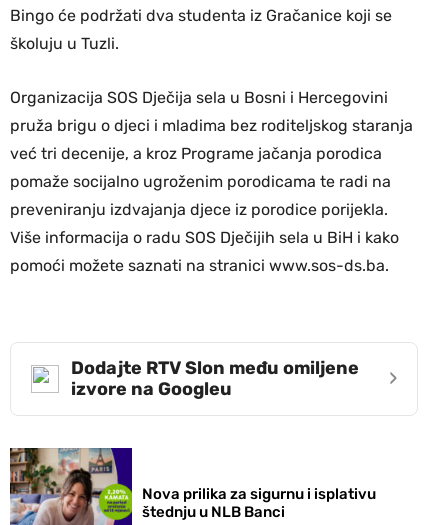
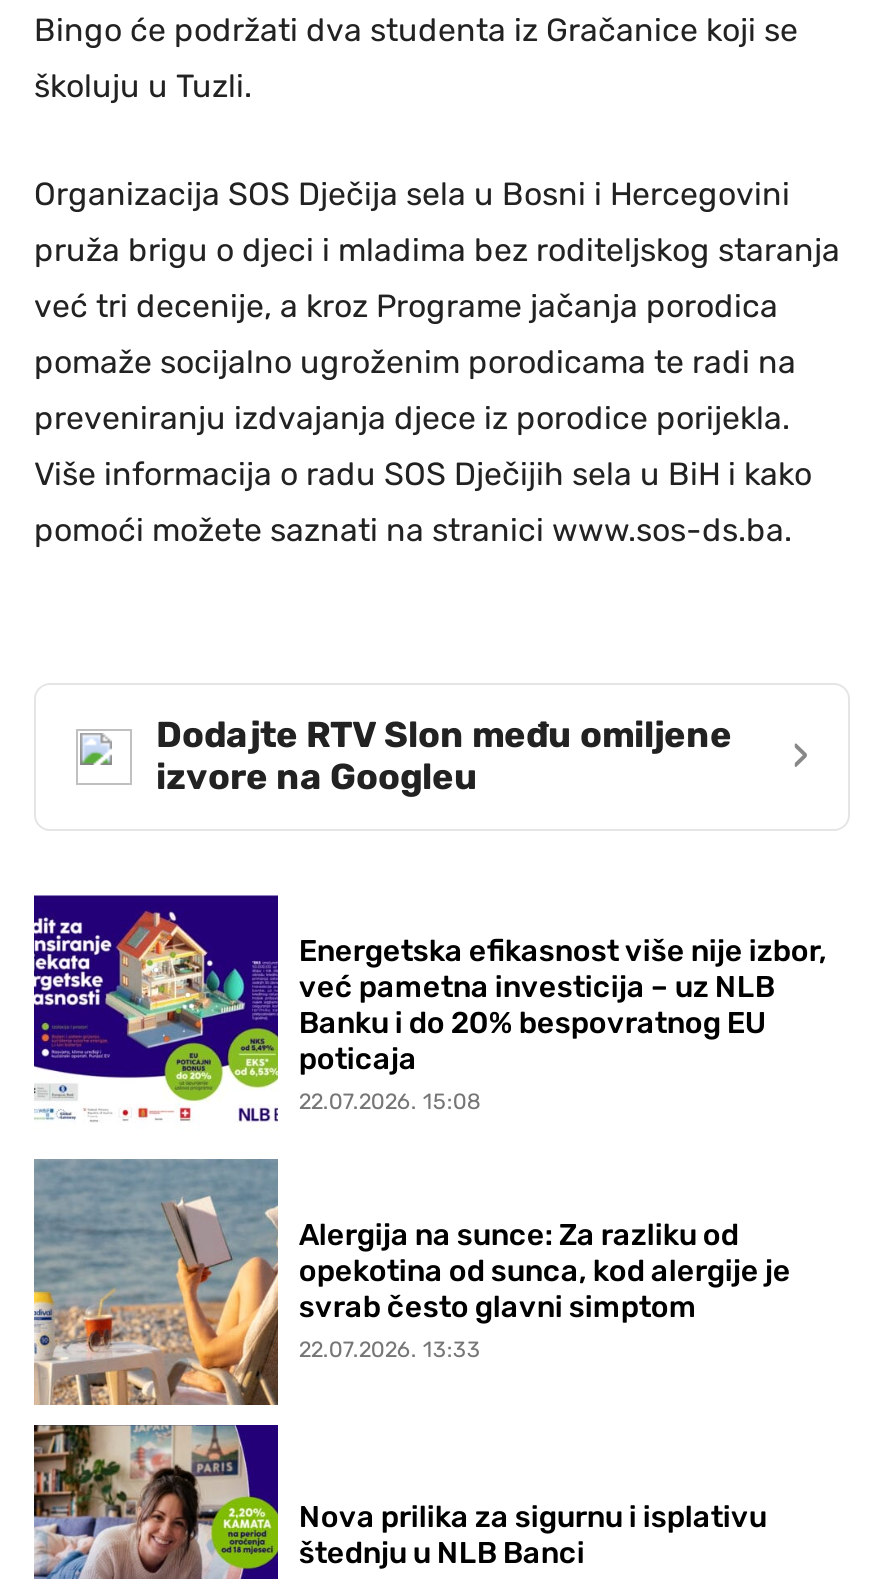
+ [image]
+ Energetska efikasnost više nije izbor,
+ već pametna investicija – uz NLB
+ Banku i do 20% bespovratnog EU
+ poticaja
+ 22.07.2026. 15:08

+ [image]
+ Alergija na sunce: Za razliku od
+ opekotina od sunca, kod alergije je
+ svrab često glavni simptom
+ 22.07.2026. 13:33
